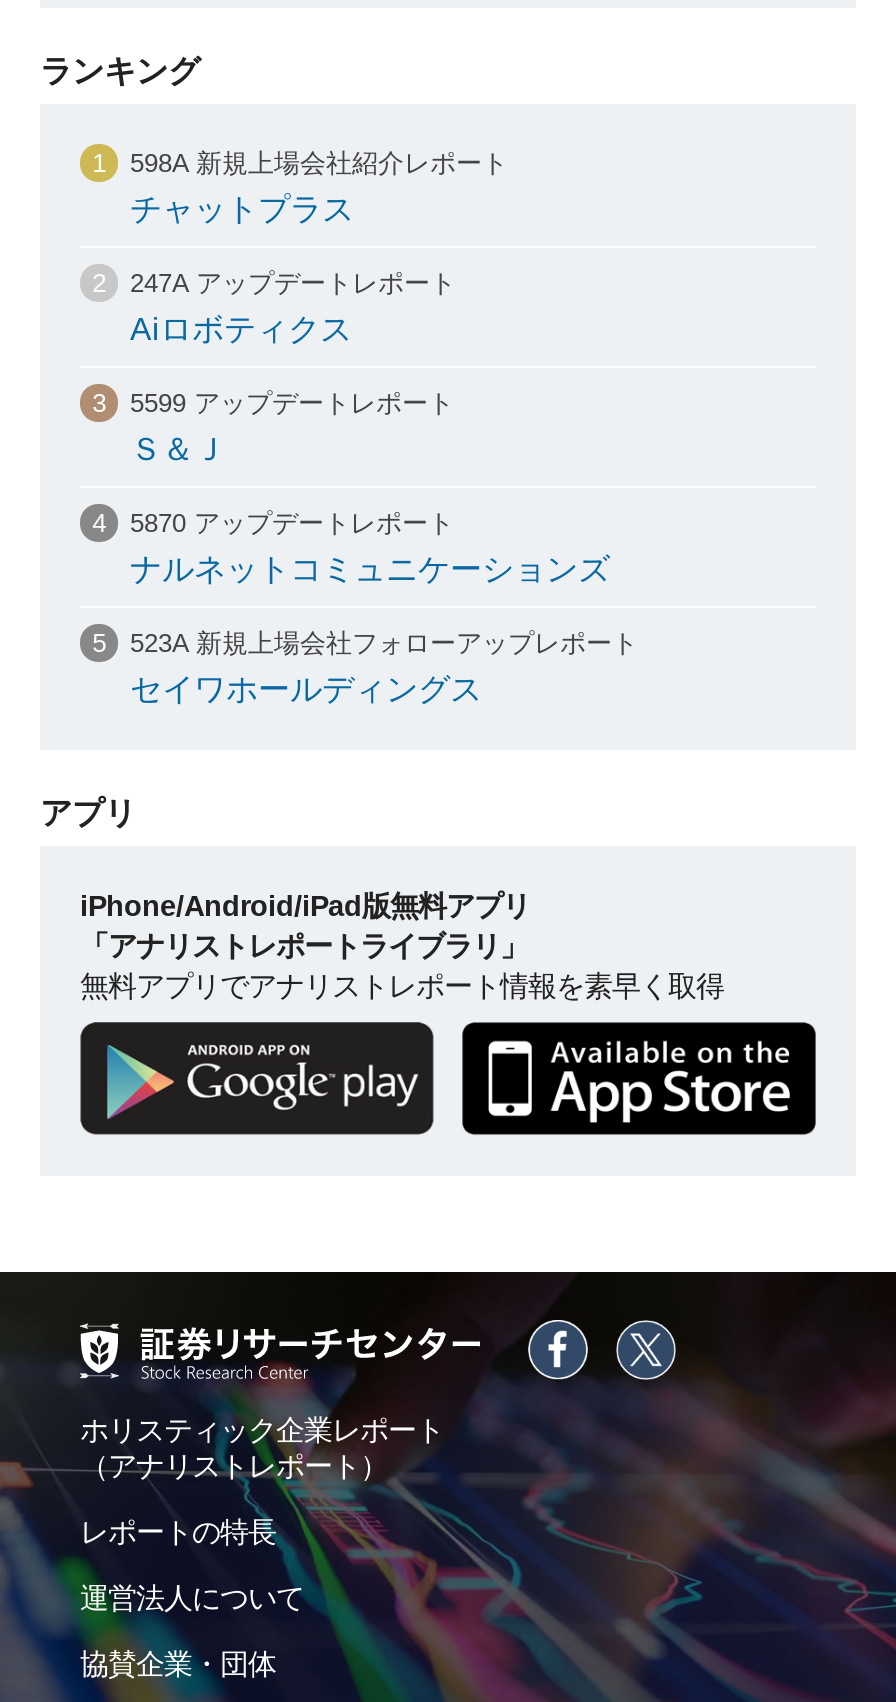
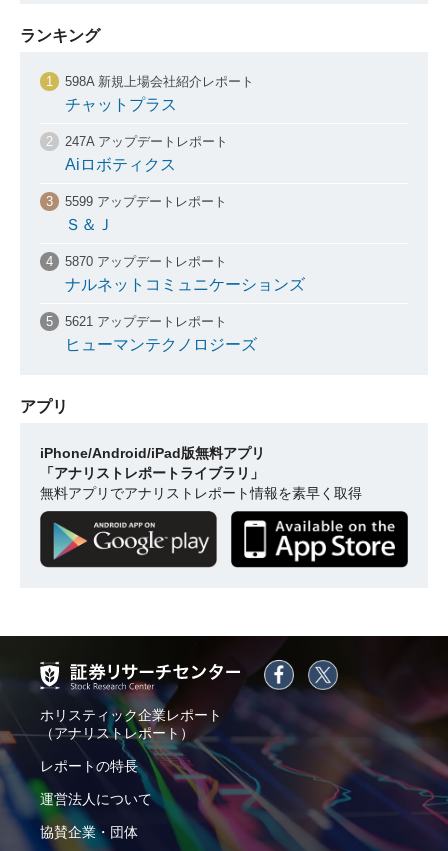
- 523A 新規上場会社フォローアップレポート
- セイワホールディングス
+ 5621 アップデートレポート
+ ヒューマンテクノロジーズ
